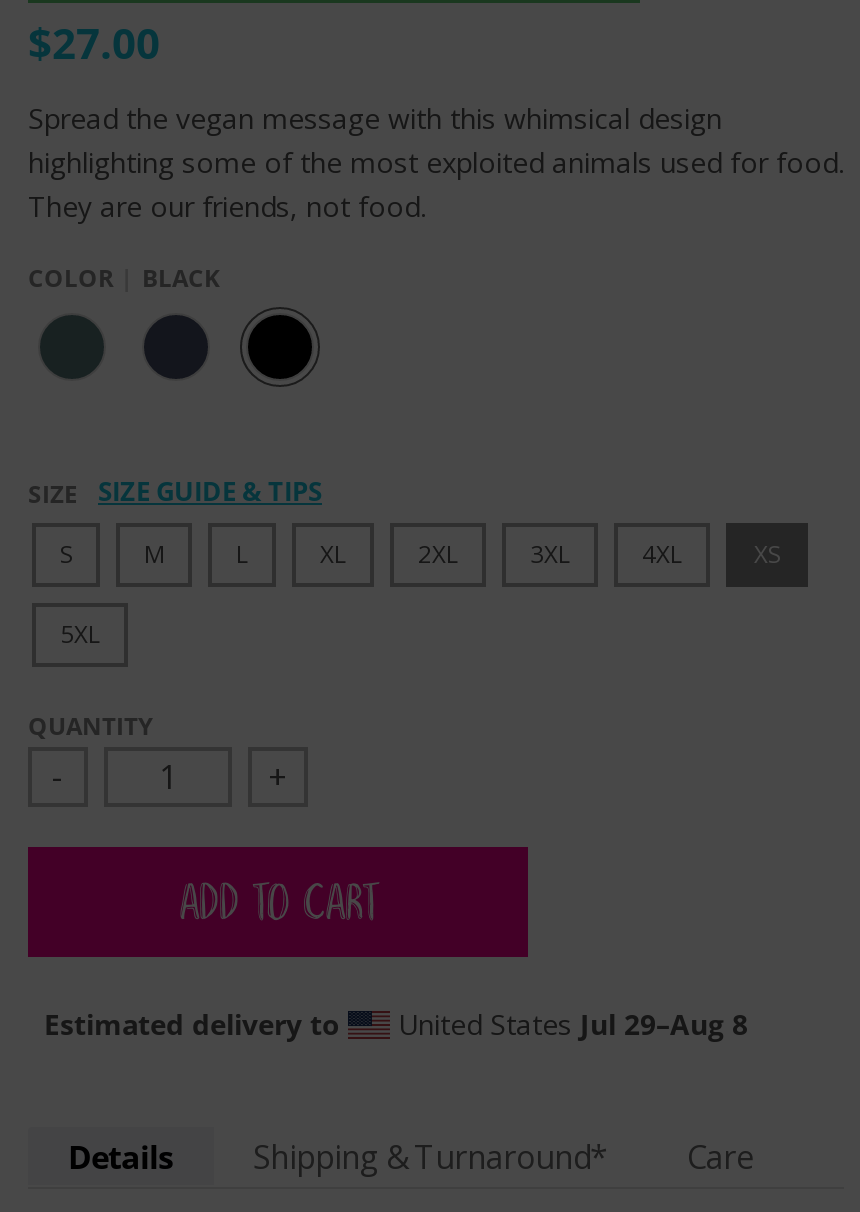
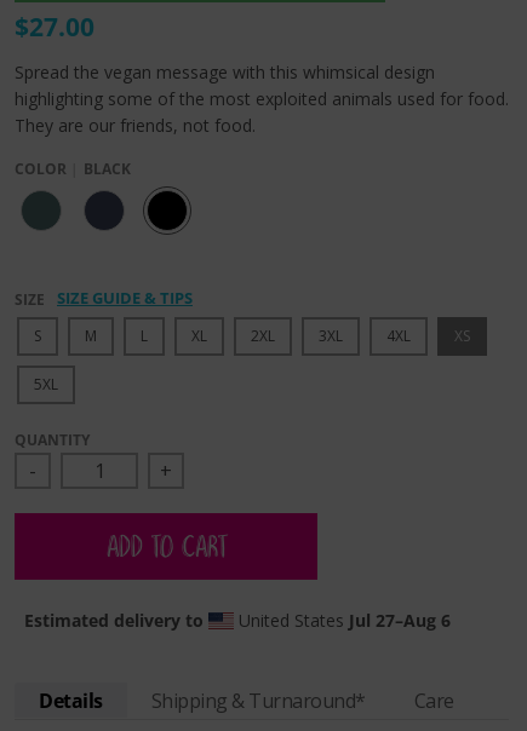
- United States Jul 29–Aug 8
+ United States Jul 27–Aug 6
